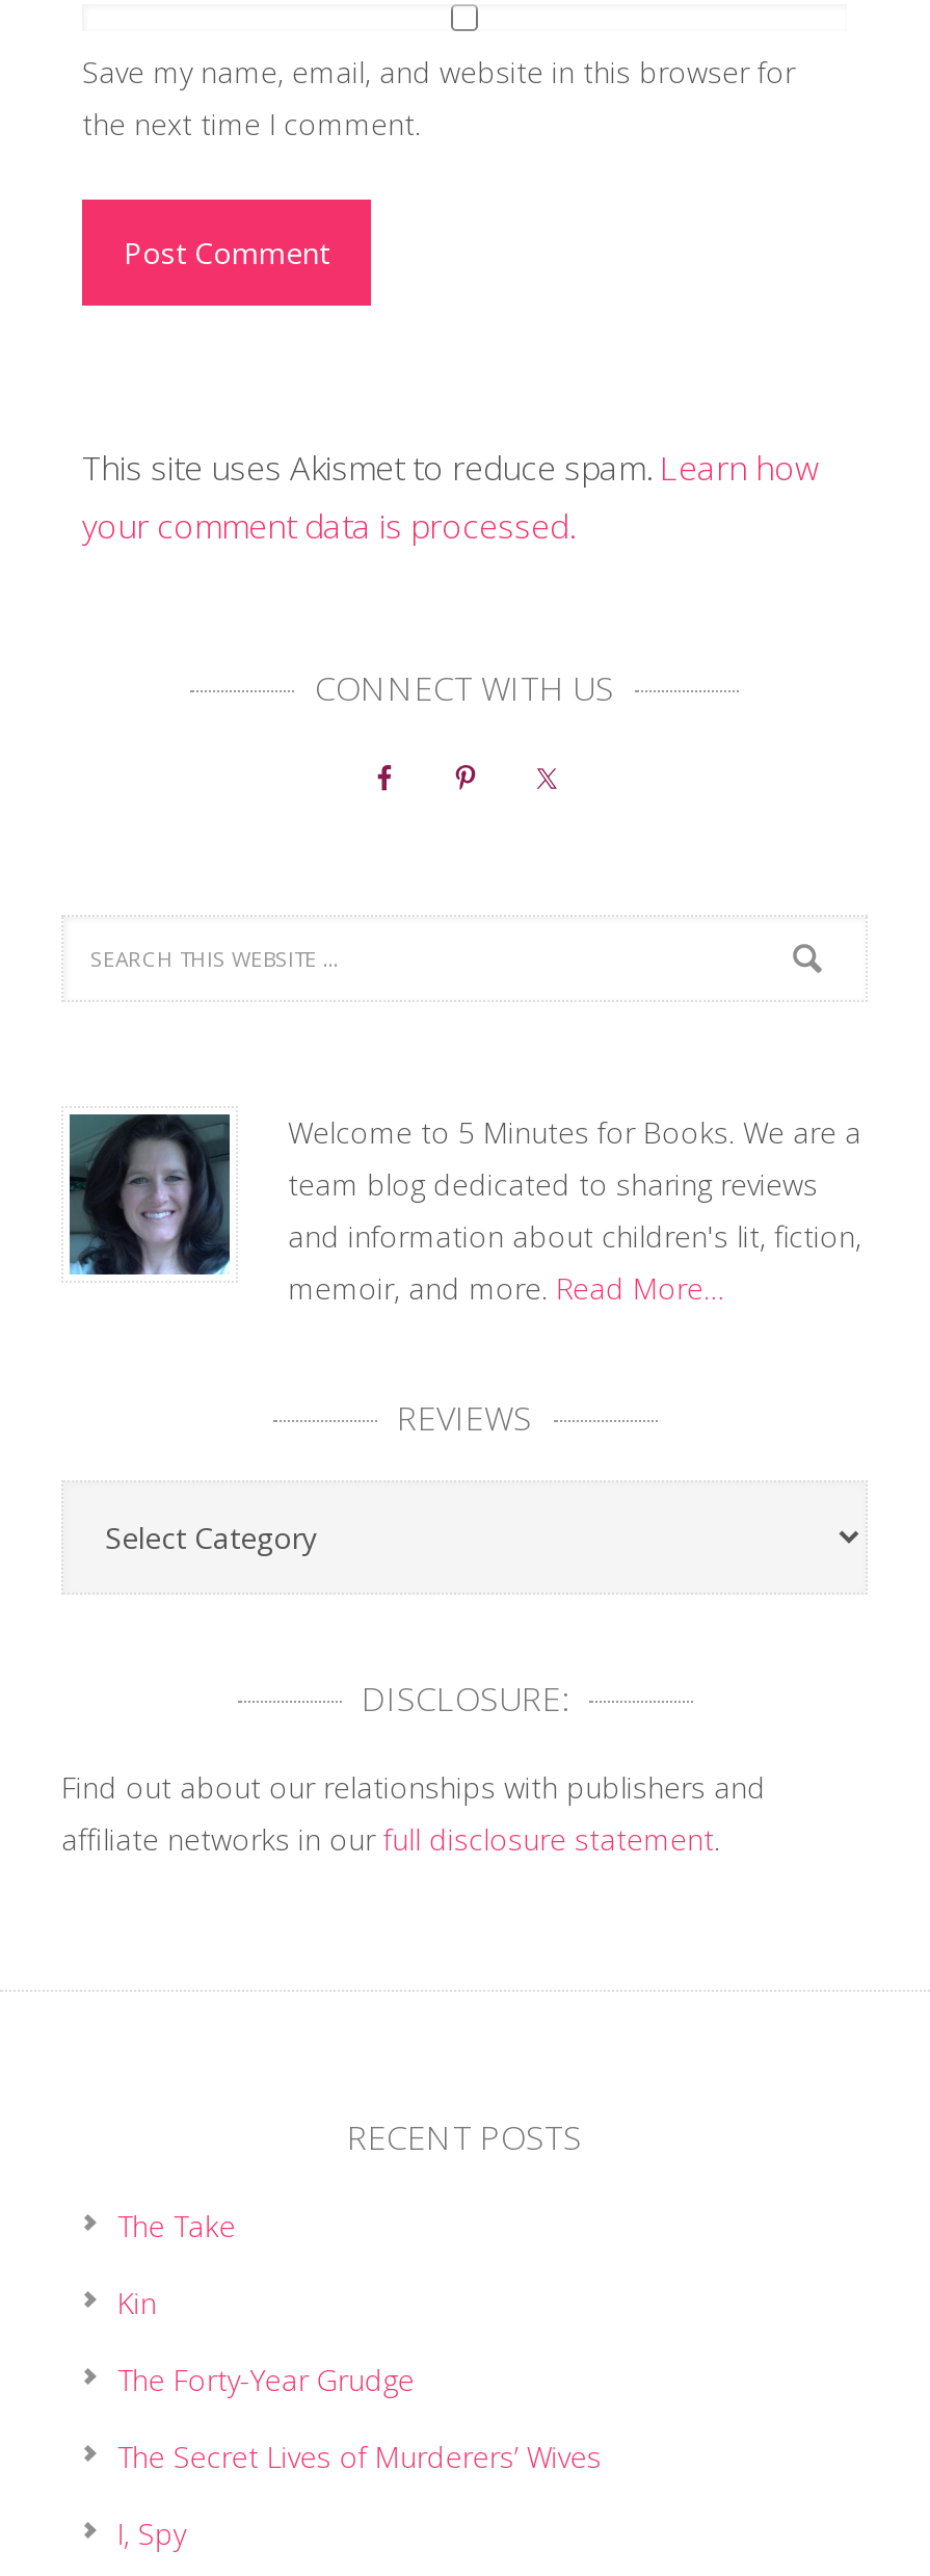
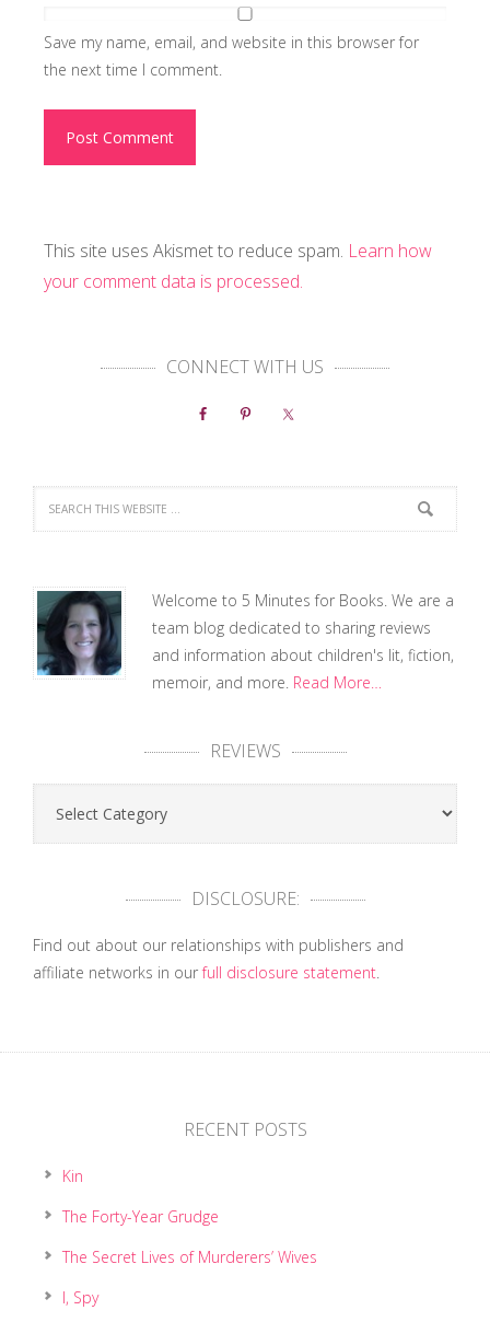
- The Take
